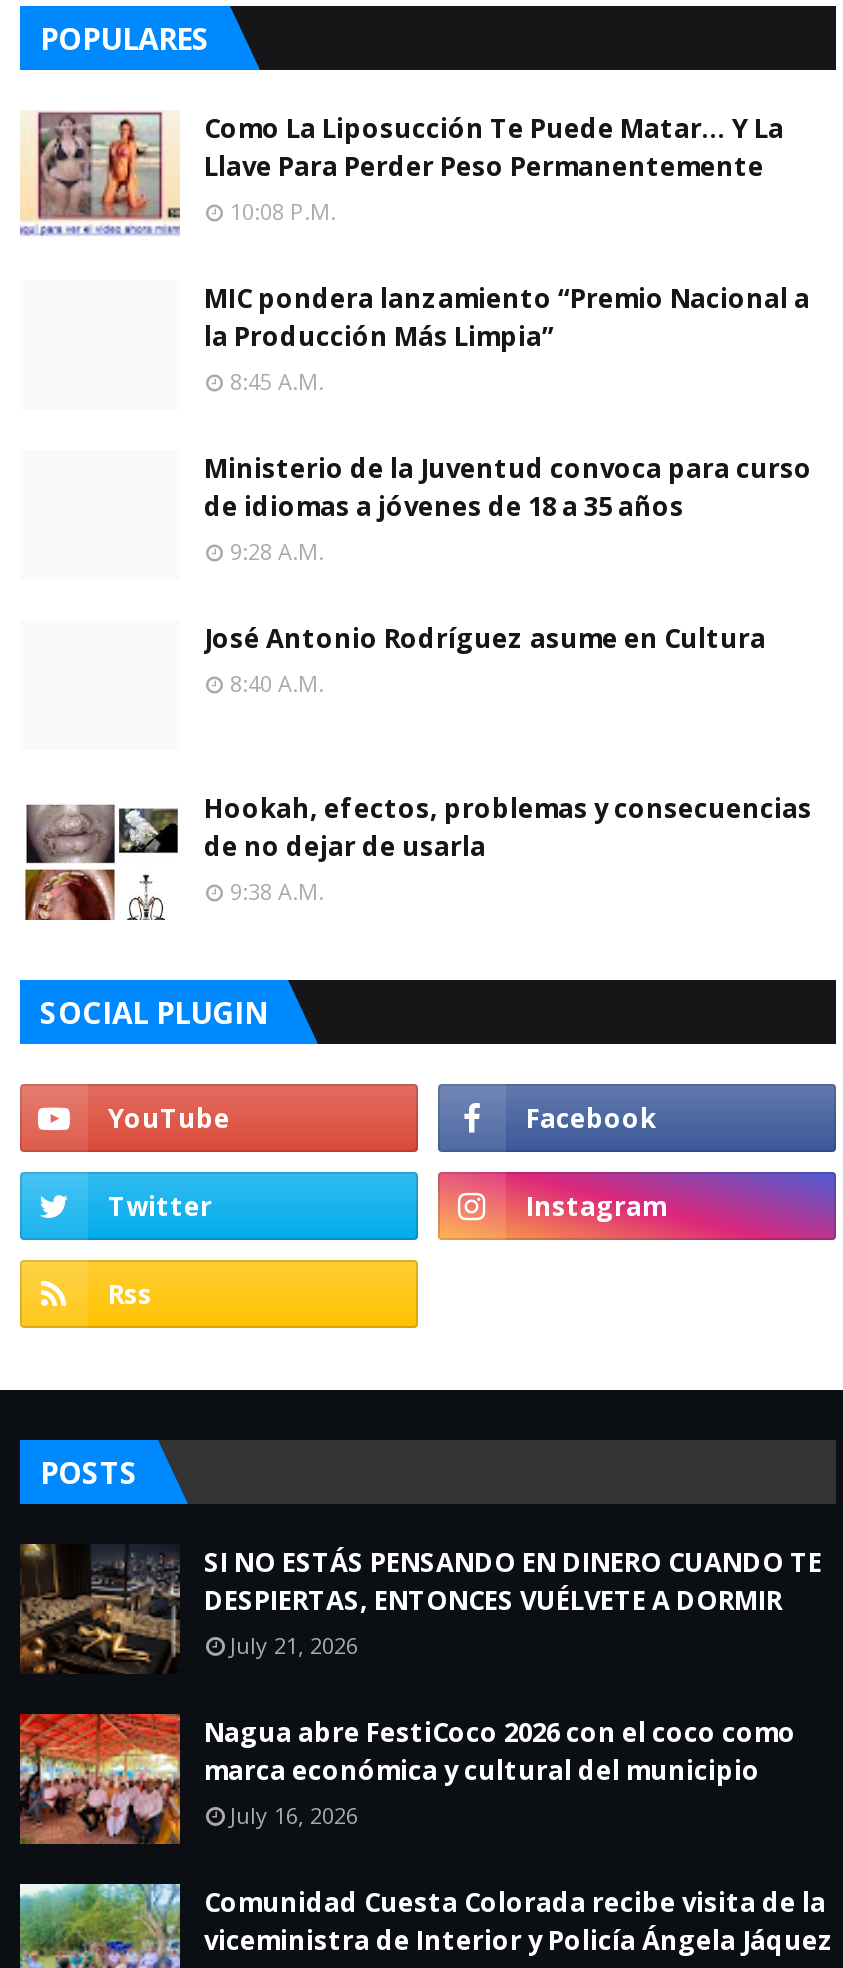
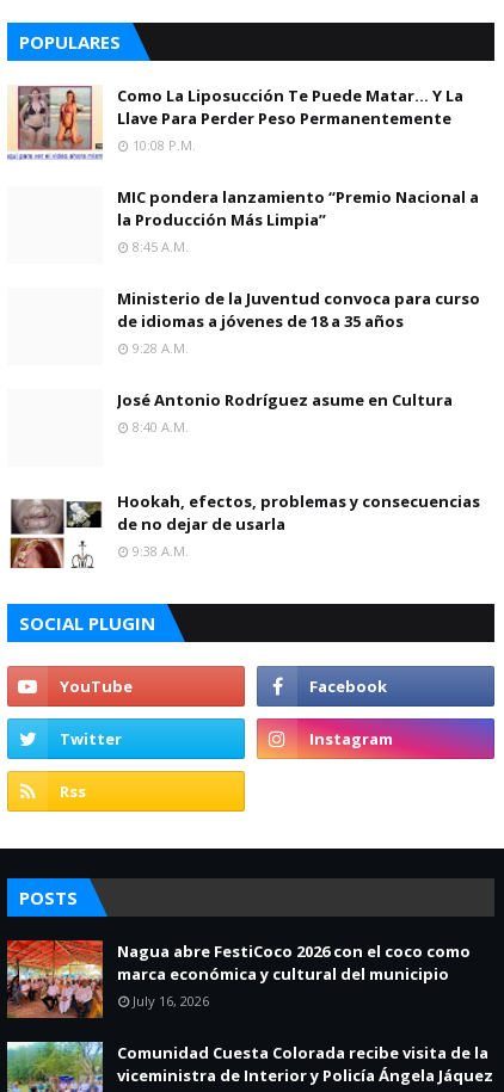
- [image]
- SI NO ESTÁS PENSANDO EN DINERO CUANDO TE
- DESPIERTAS, ENTONCES VUÉLVETE A DORMIR
- July 21, 2026
